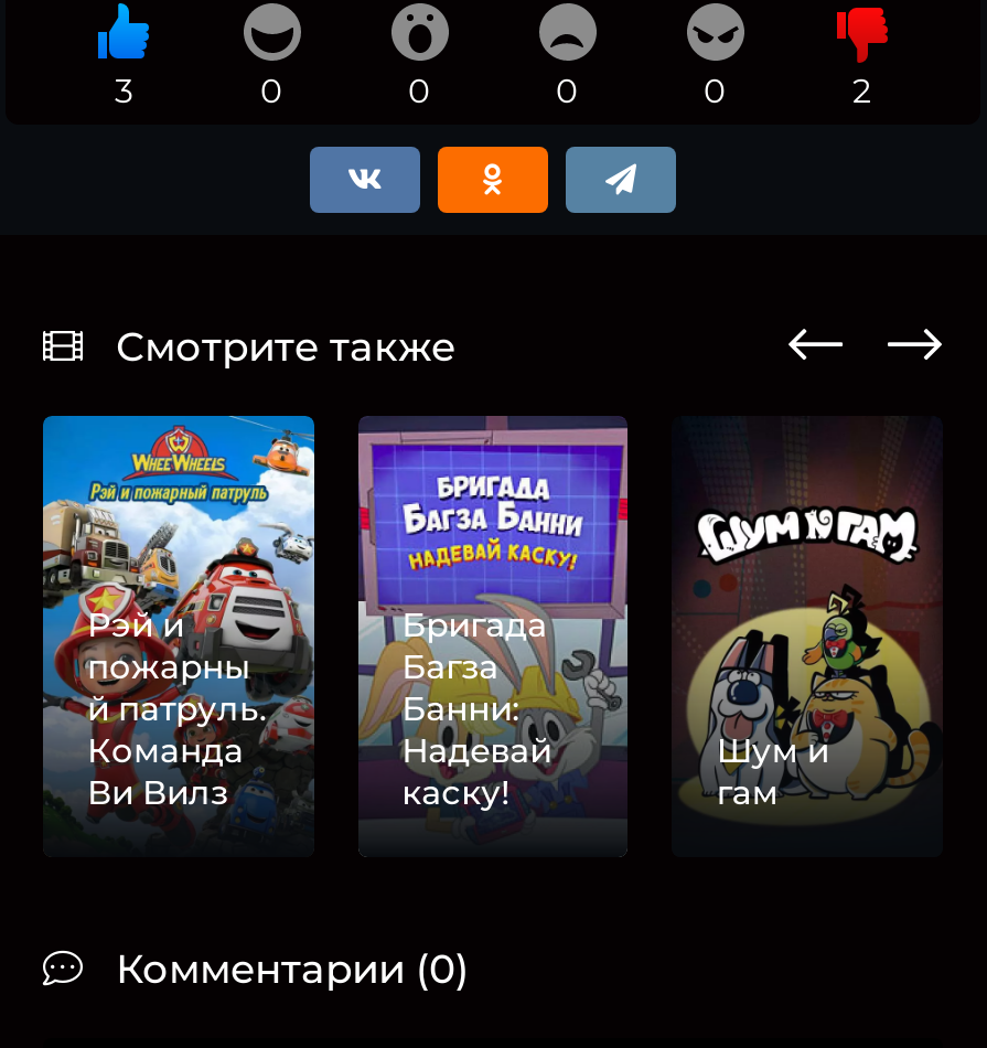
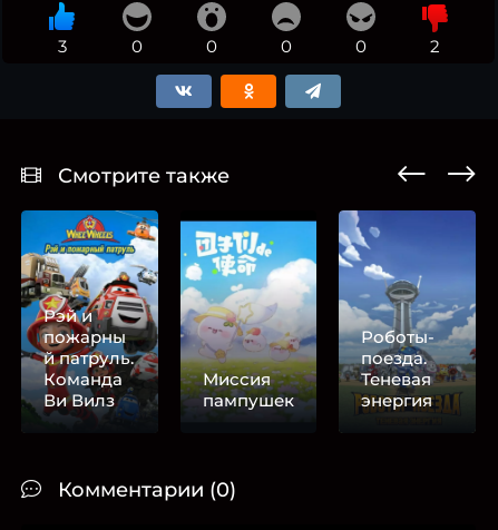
- [image]
- Бригада
- Багза
- Банни:
- Надевай
- каску!
+ [image]
+ Миссия
+ пампушек

- [image]
- Шум и
- гам
+ [image]
+ Роботы-
+ поезда.
+ Теневая
+ энергия
